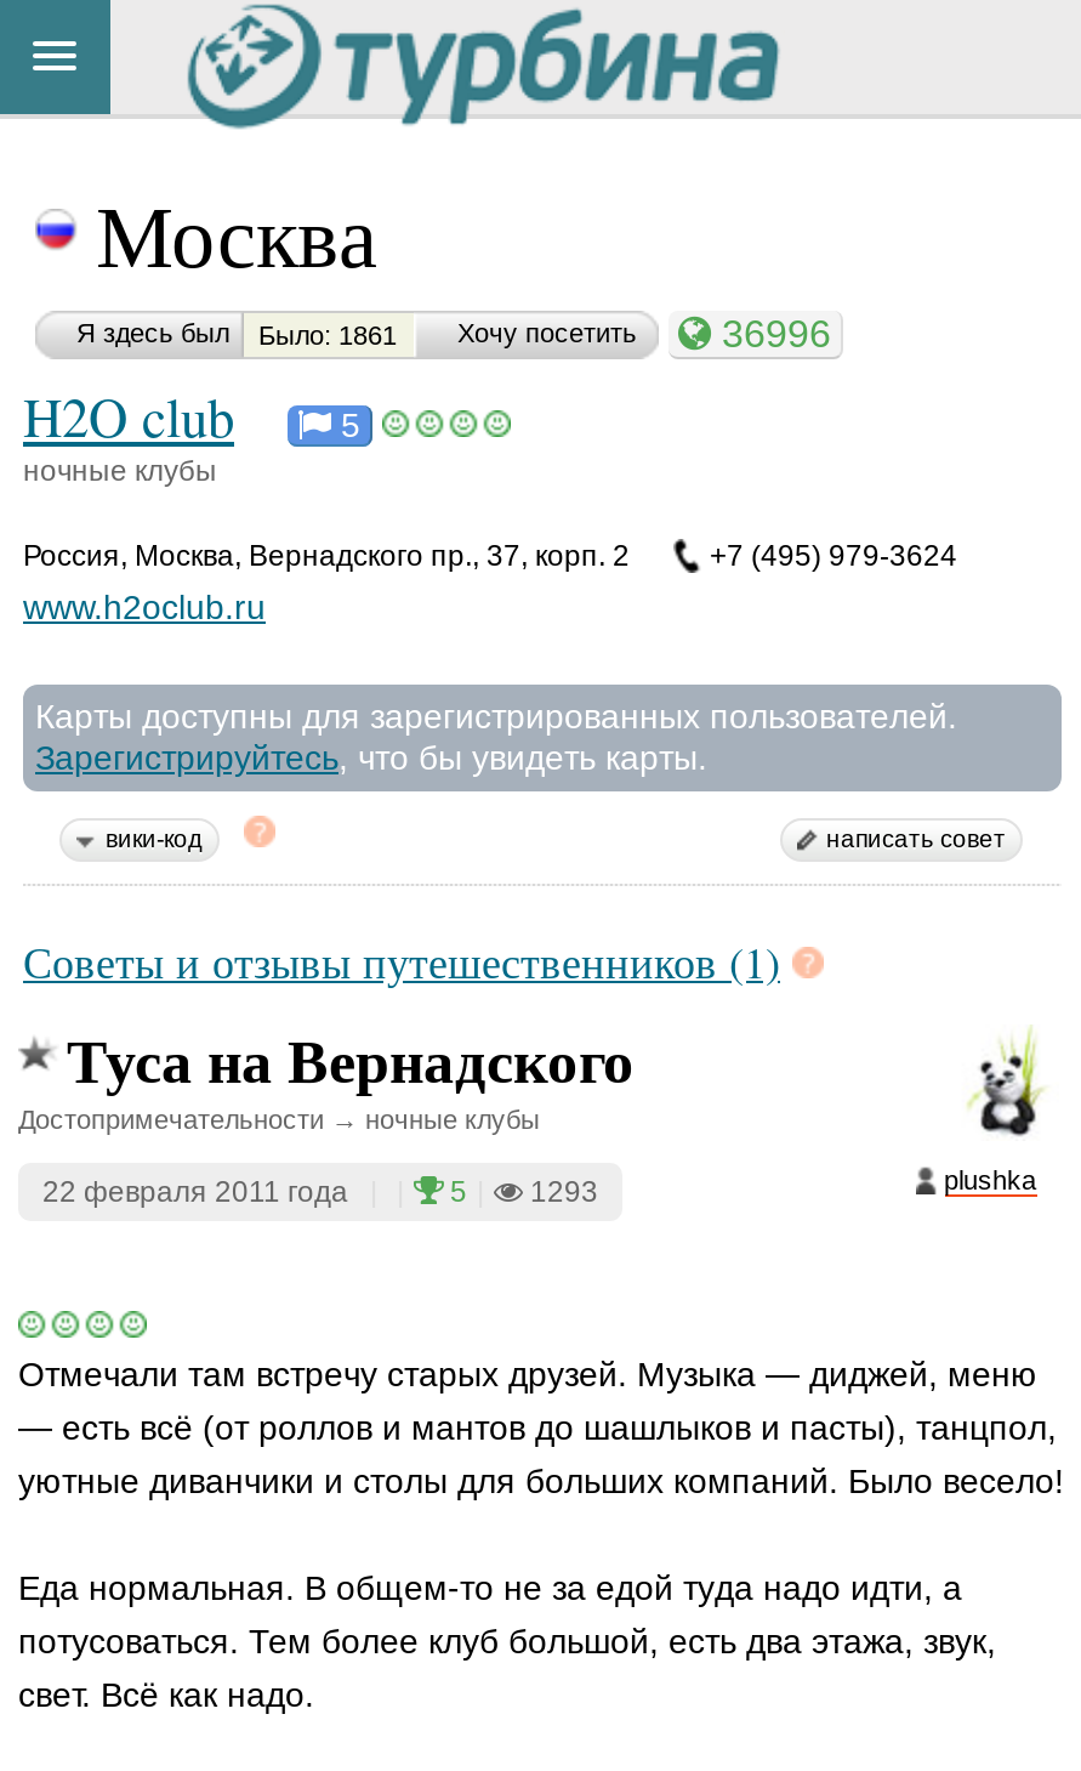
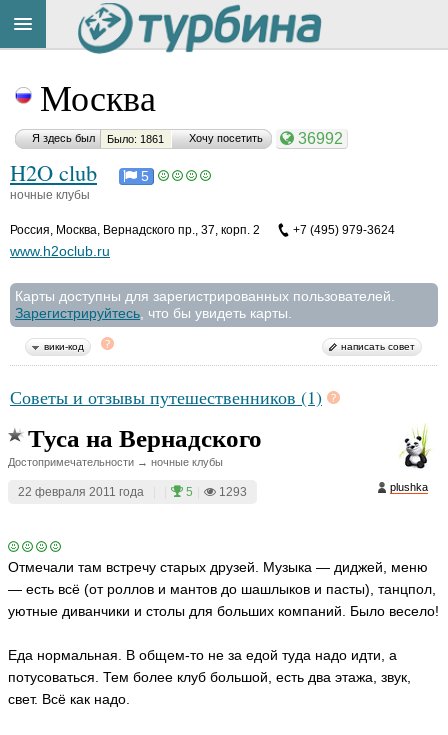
- 36996
+ 36992
